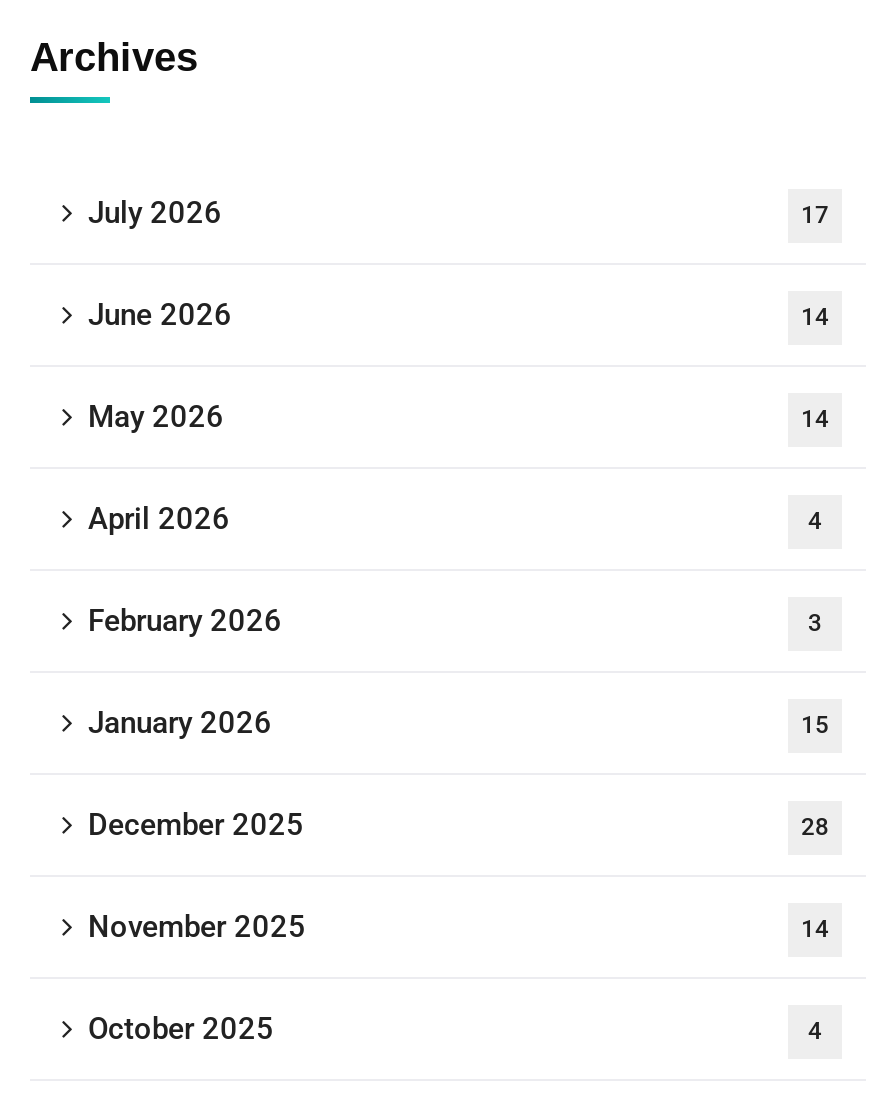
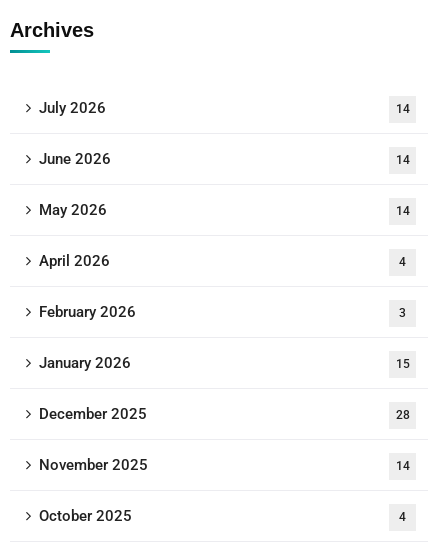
- 17
+ 14
